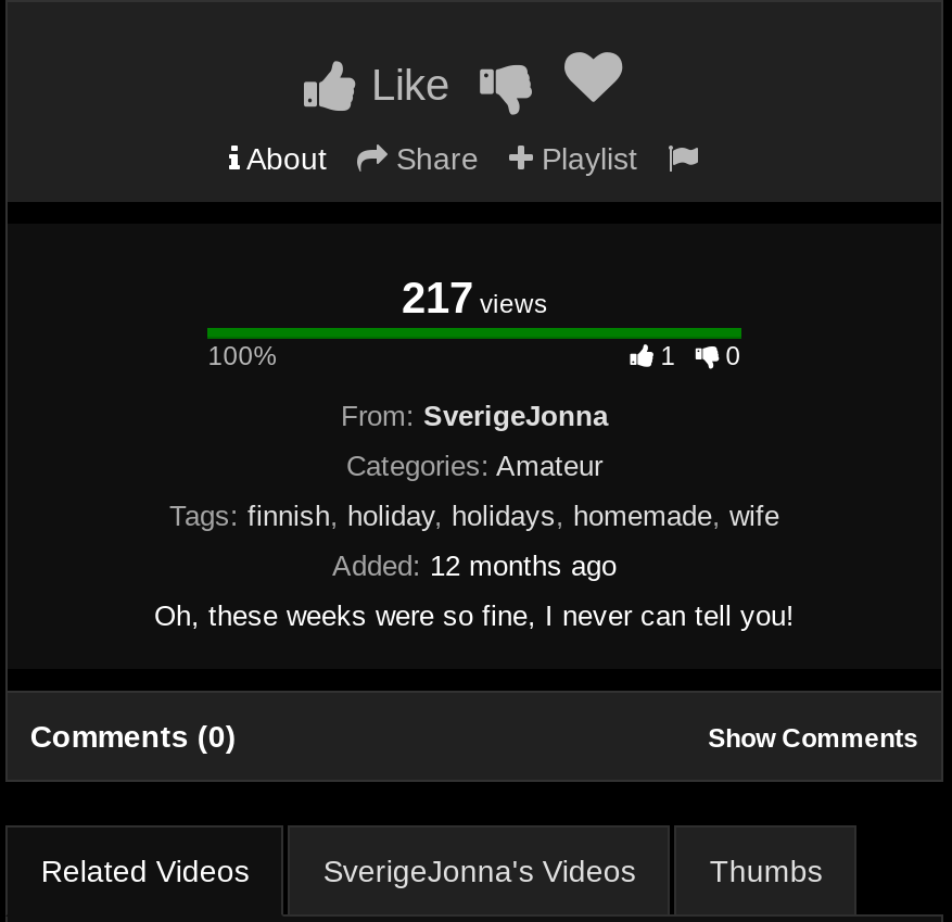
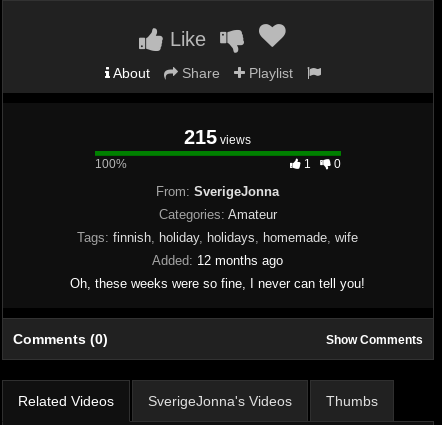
- 217views
+ 215views
